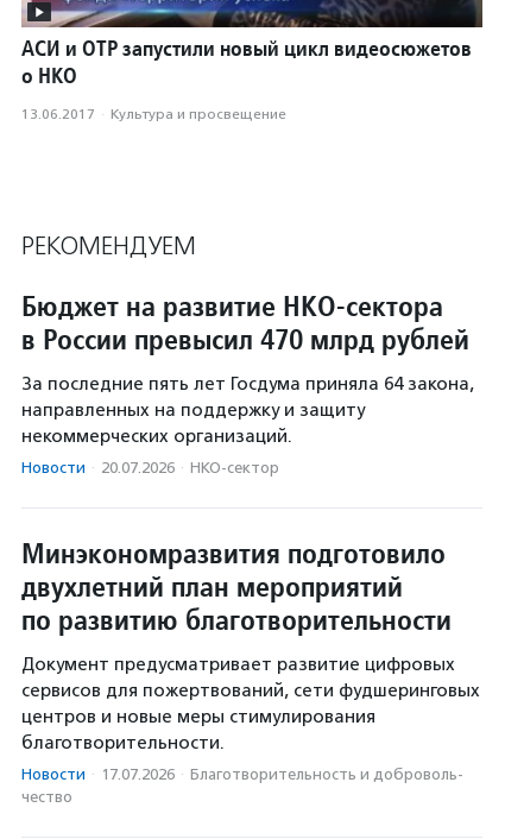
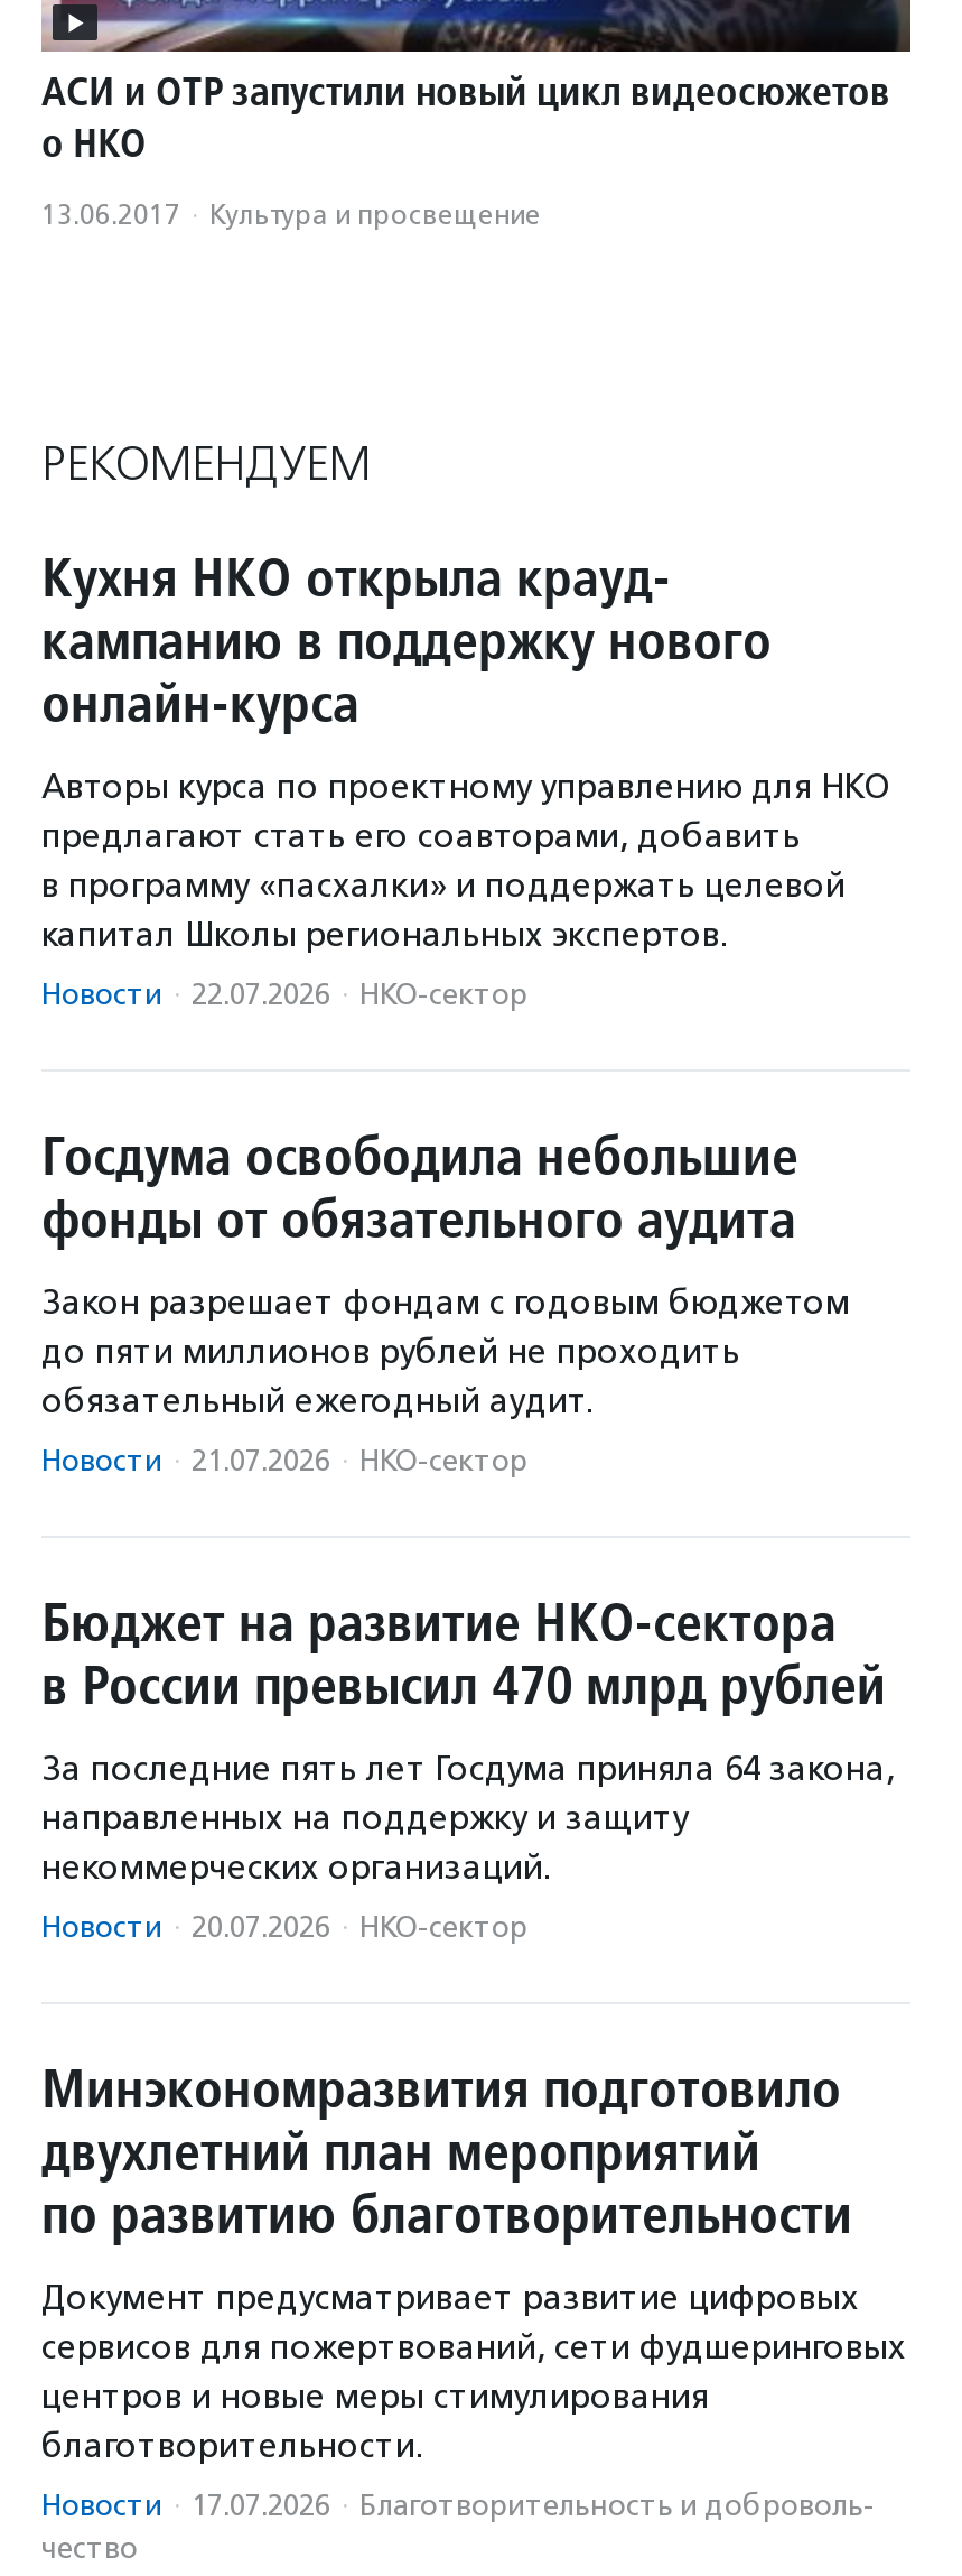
+ Кухня НКО открыла крауд-
+ кампанию в поддержку нового
+ онлайн-курса
+ Авторы курса по проектному управлению для НКО
+ предлагают стать его соавторами, добавить
+ в программу «пасхалки» и поддержать целевой
+ капитал Школы региональных экспертов.
+ Новости · 22.07.2026 · НКО-сектор
+ Госдума освободила небольшие
+ фонды от обязательного аудита
+ Закон разрешает фондам с годовым бюджетом
+ до пяти миллионов рублей не проходить
+ обязательный ежегодный аудит.
+ Новости · 21.07.2026 · НКО-сектор
